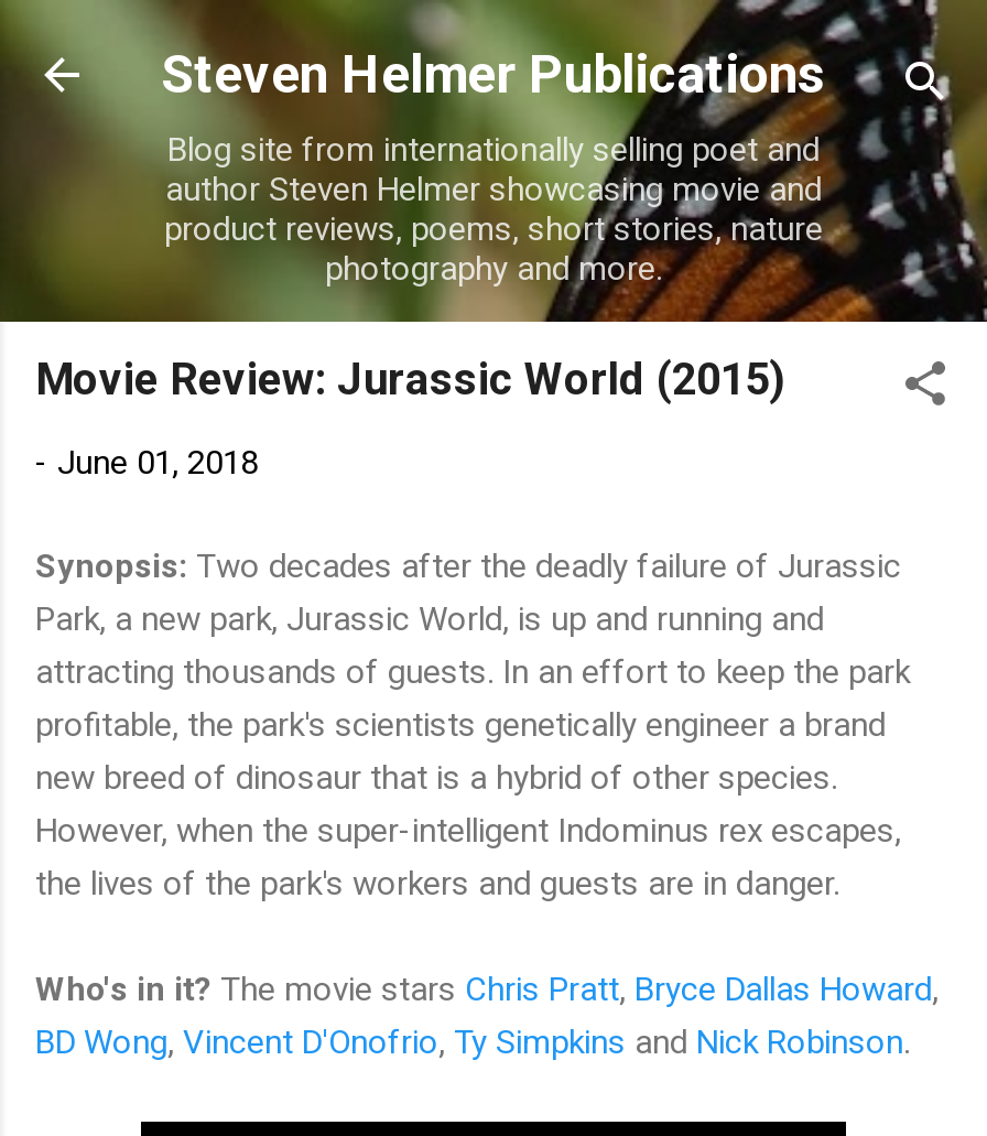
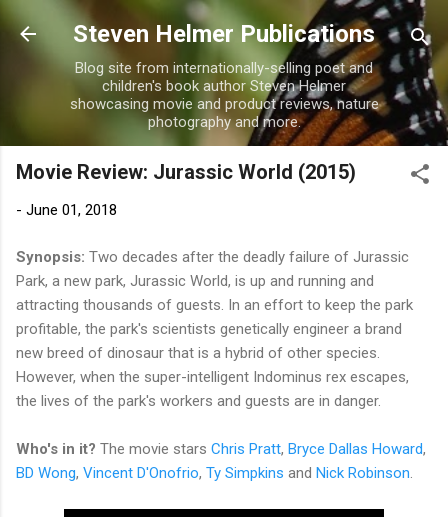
- Blog site from internationally selling poet and
- author Steven Helmer showcasing movie and
- product reviews, poems, short stories, nature
+ Blog site from internationally-selling poet and
+ children's book author Steven Helmer
+ showcasing movie and product reviews, nature
